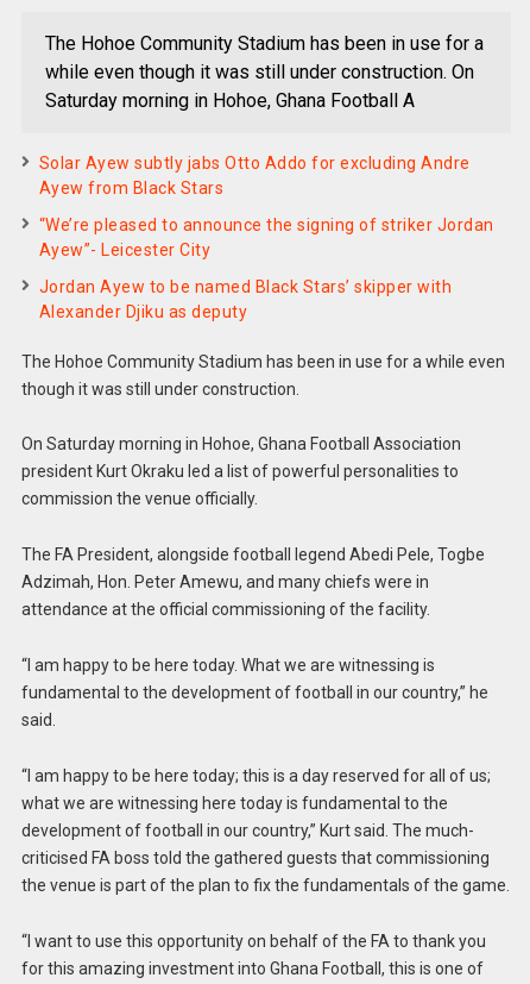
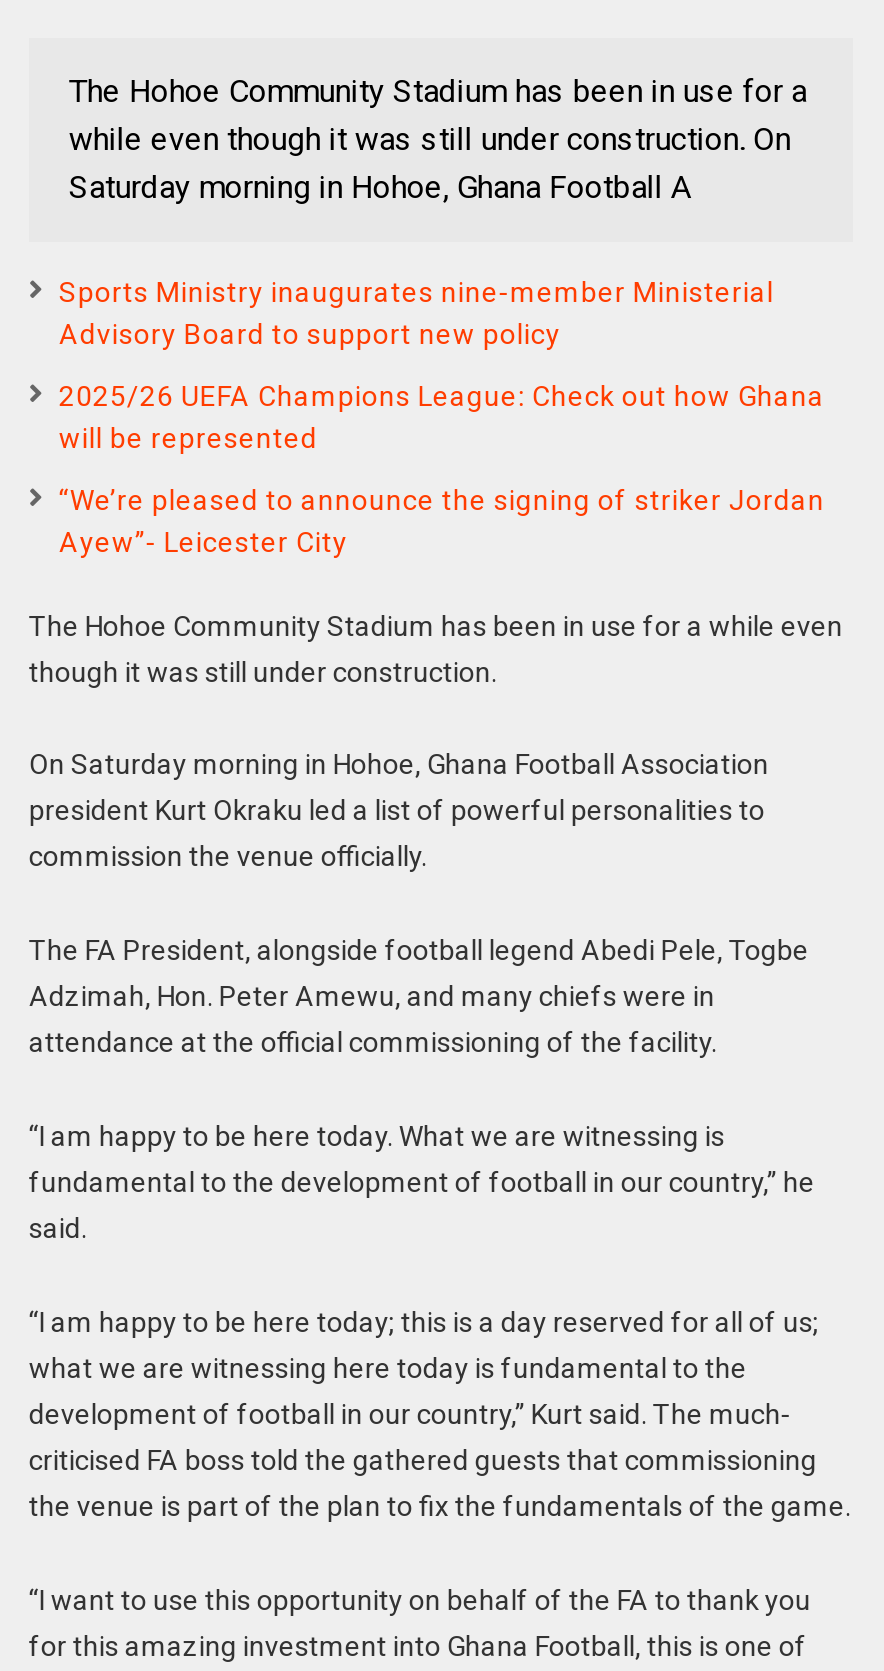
- Solar Ayew subtly jabs Otto Addo for excluding Andre
- Ayew from Black Stars
+ Sports Ministry inaugurates nine-member Ministerial
+ Advisory Board to support new policy
+ 2025/26 UEFA Champions League: Check out how Ghana
+ will be represented

moved down: “We’re pleased to announce the signing of striker Jordan | Ayew”- Leicester City

- Jordan Ayew to be named Black Stars’ skipper with
- Alexander Djiku as deputy
